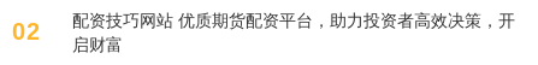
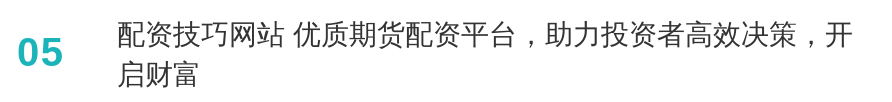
- 02 配资技巧网站 优质期货配资平台，助力投资者高效决策，开 启财富
+ 05 配资技巧网站 优质期货配资平台，助力投资者高效决策，开 启财富
